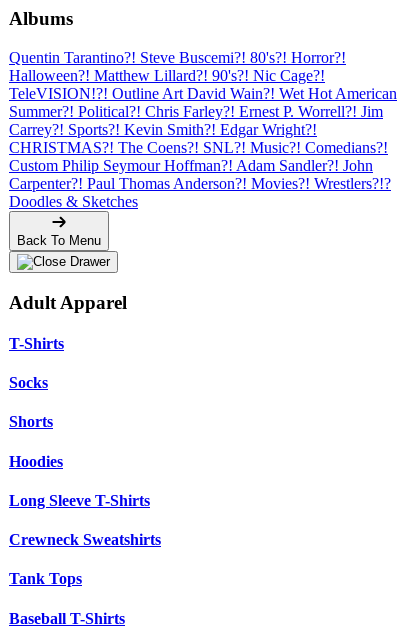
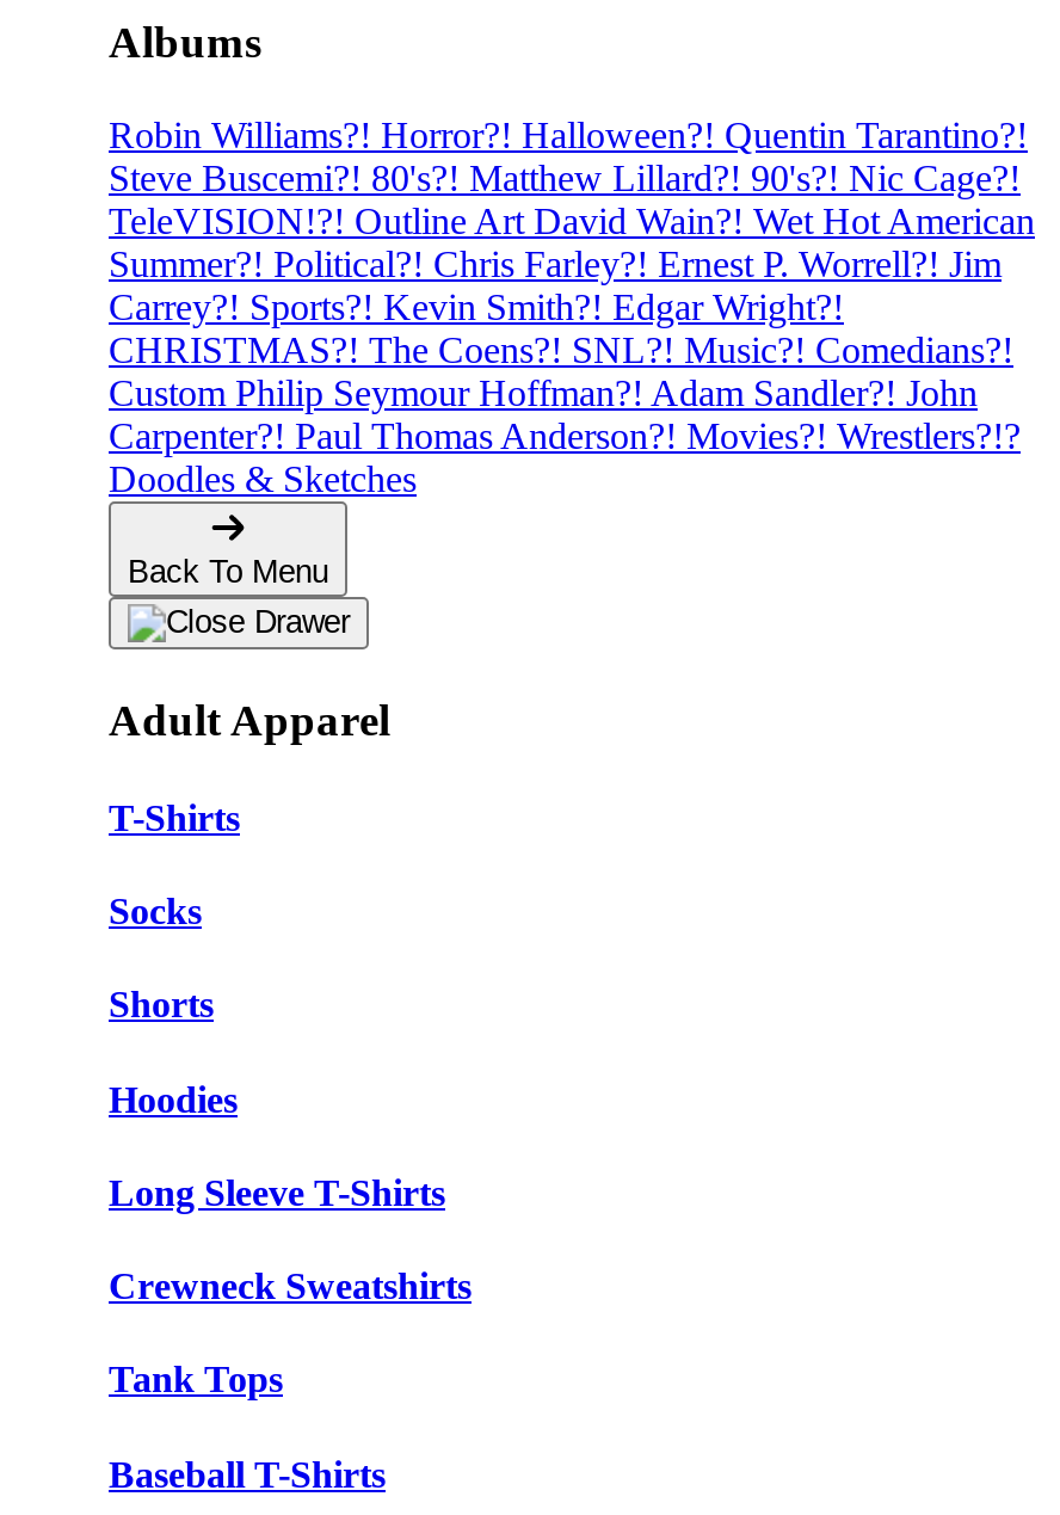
- Quentin Tarantino?! Steve Buscemi?! 80's?! Horror?!
- Halloween?! Matthew Lillard?! 90's?! Nic Cage?!
+ Robin Williams?! Horror?! Halloween?! Quentin Tarantino?!
+ Steve Buscemi?! 80's?! Matthew Lillard?! 90's?! Nic Cage?!
